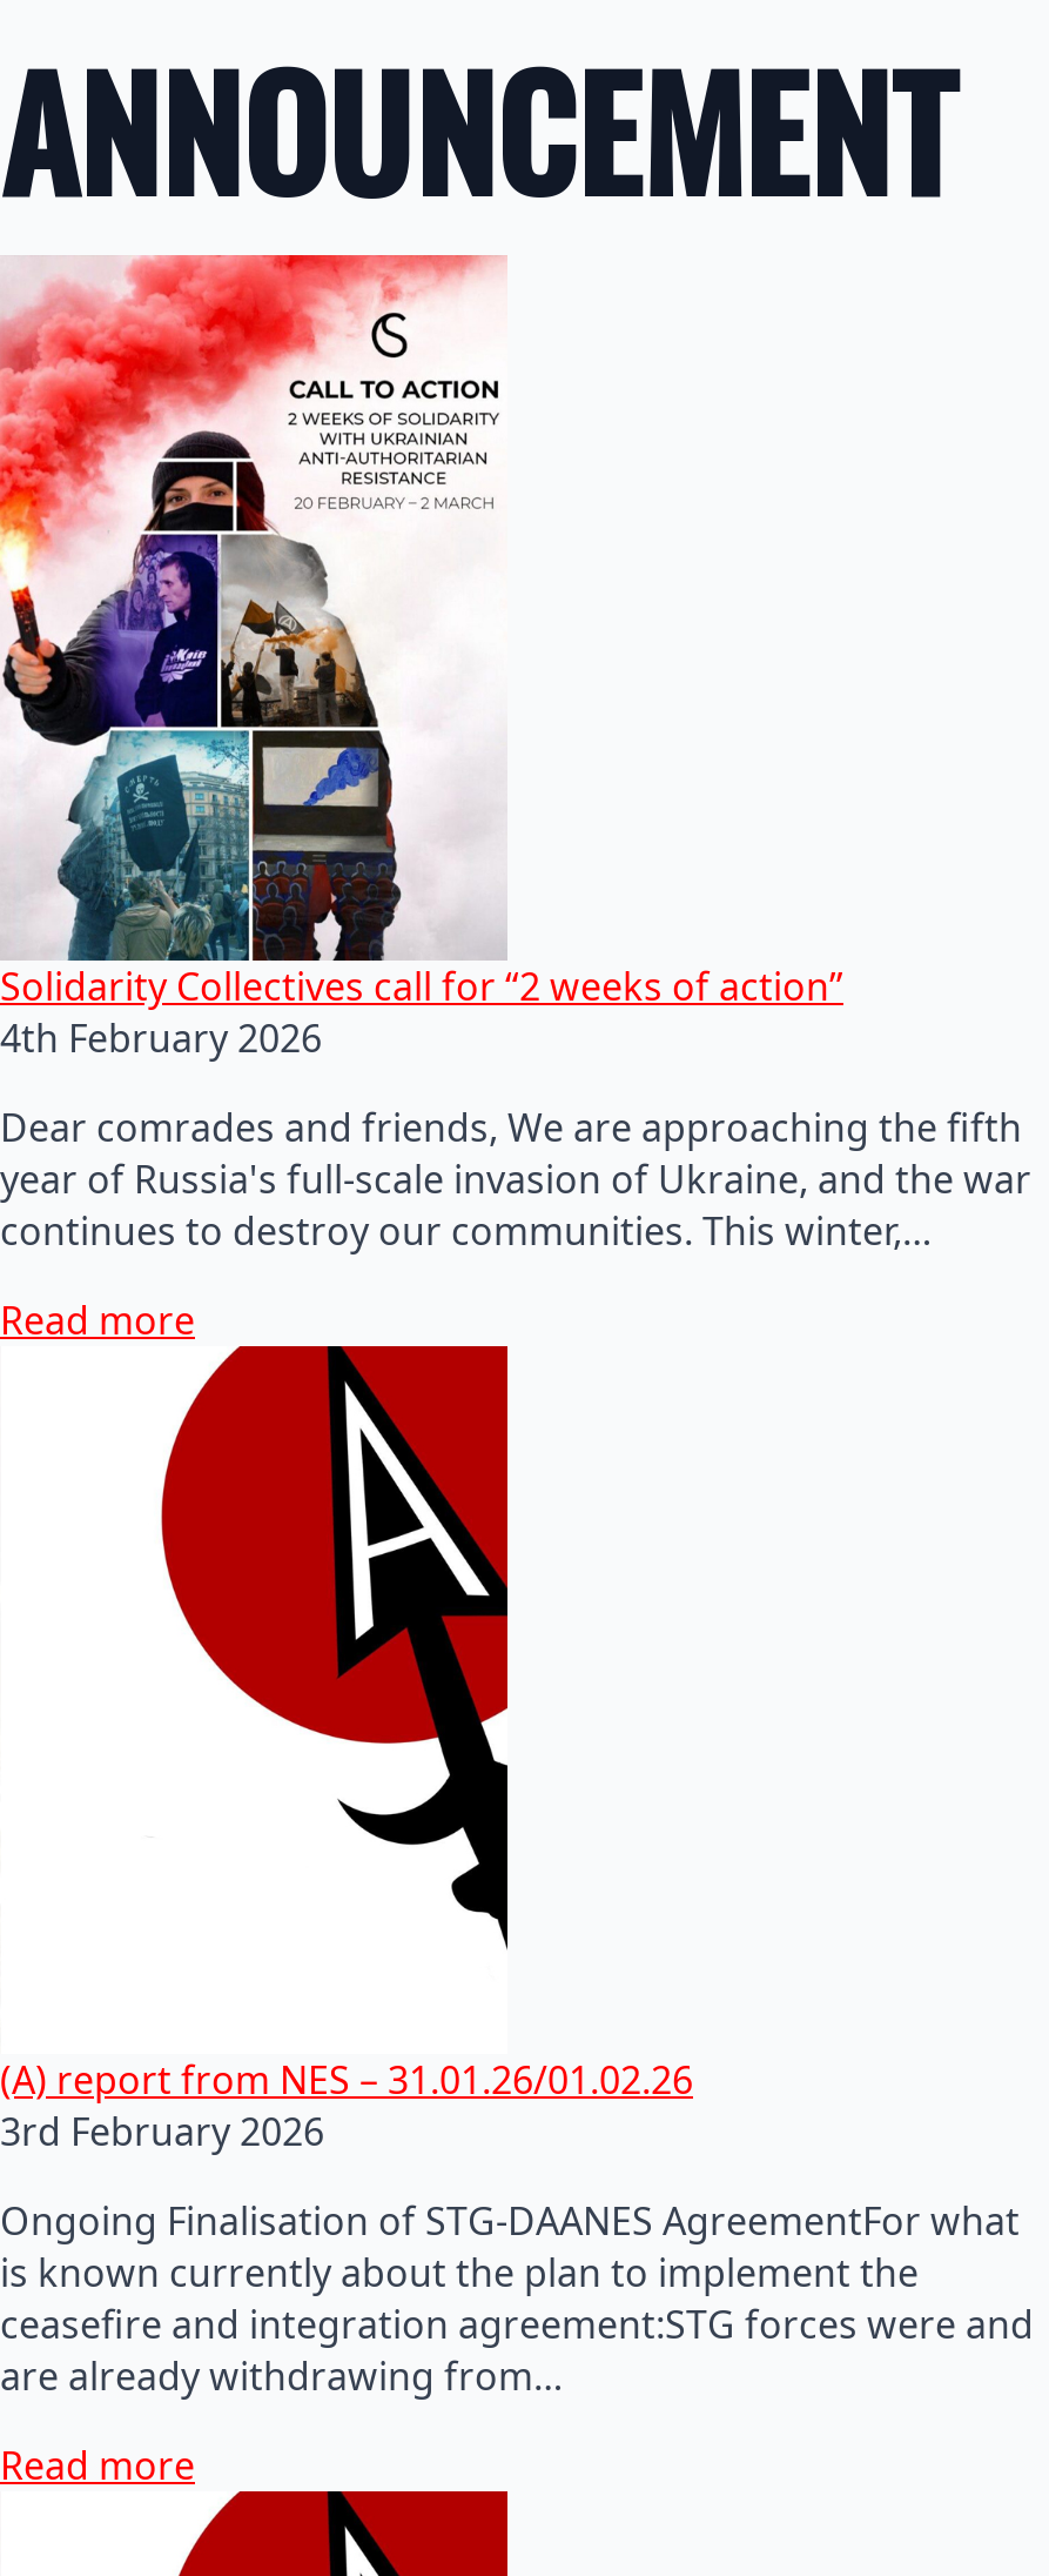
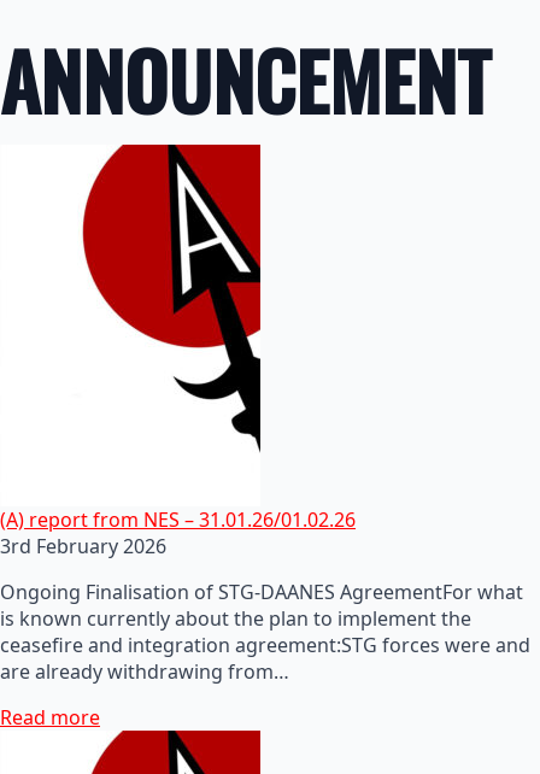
- [image]
- Solidarity Collectives call for “2 weeks of action”
- 4th February 2026
- Dear comrades and friends, We are approaching the fifth
- year of Russia's full-scale invasion of Ukraine, and the war
- continues to destroy our communities. This winter,…
- Read more
